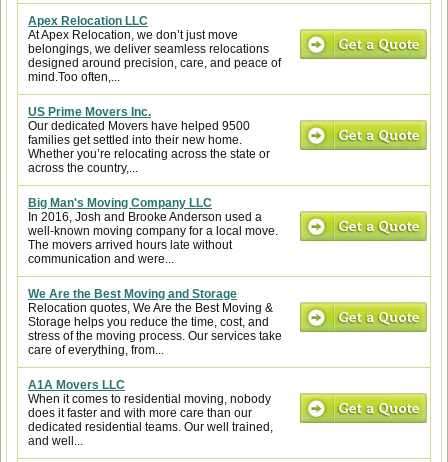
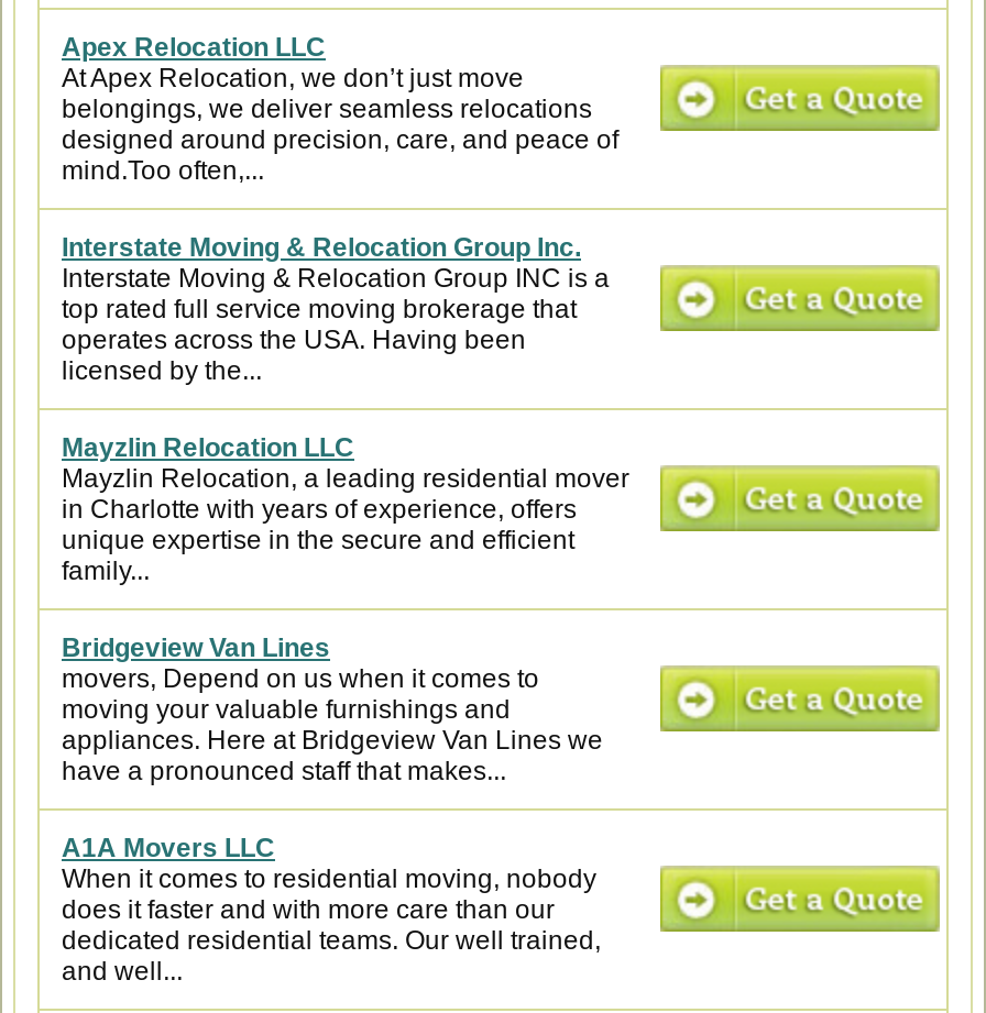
- US Prime Movers Inc.
- Our dedicated Movers have helped 9500
- families get settled into their new home.
- Whether you’re relocating across the state or
- across the country,...
+ Interstate Moving & Relocation Group Inc.
+ Interstate Moving & Relocation Group INC is a
+ top rated full service moving brokerage that
+ operates across the USA. Having been
+ licensed by the...

- Big Man's Moving Company LLC
- In 2016, Josh and Brooke Anderson used a
- well-known moving company for a local move.
- The movers arrived hours late without
- communication and were...
+ Mayzlin Relocation LLC
+ Mayzlin Relocation, a leading residential mover
+ in Charlotte with years of experience, offers
+ unique expertise in the secure and efficient
+ family...

- We Are the Best Moving and Storage
- Relocation quotes, We Are the Best Moving &
- Storage helps you reduce the time, cost, and
- stress of the moving process. Our services take
- care of everything, from...
+ Bridgeview Van Lines
+ movers, Depend on us when it comes to
+ moving your valuable furnishings and
+ appliances. Here at Bridgeview Van Lines we
+ have a pronounced staff that makes...
